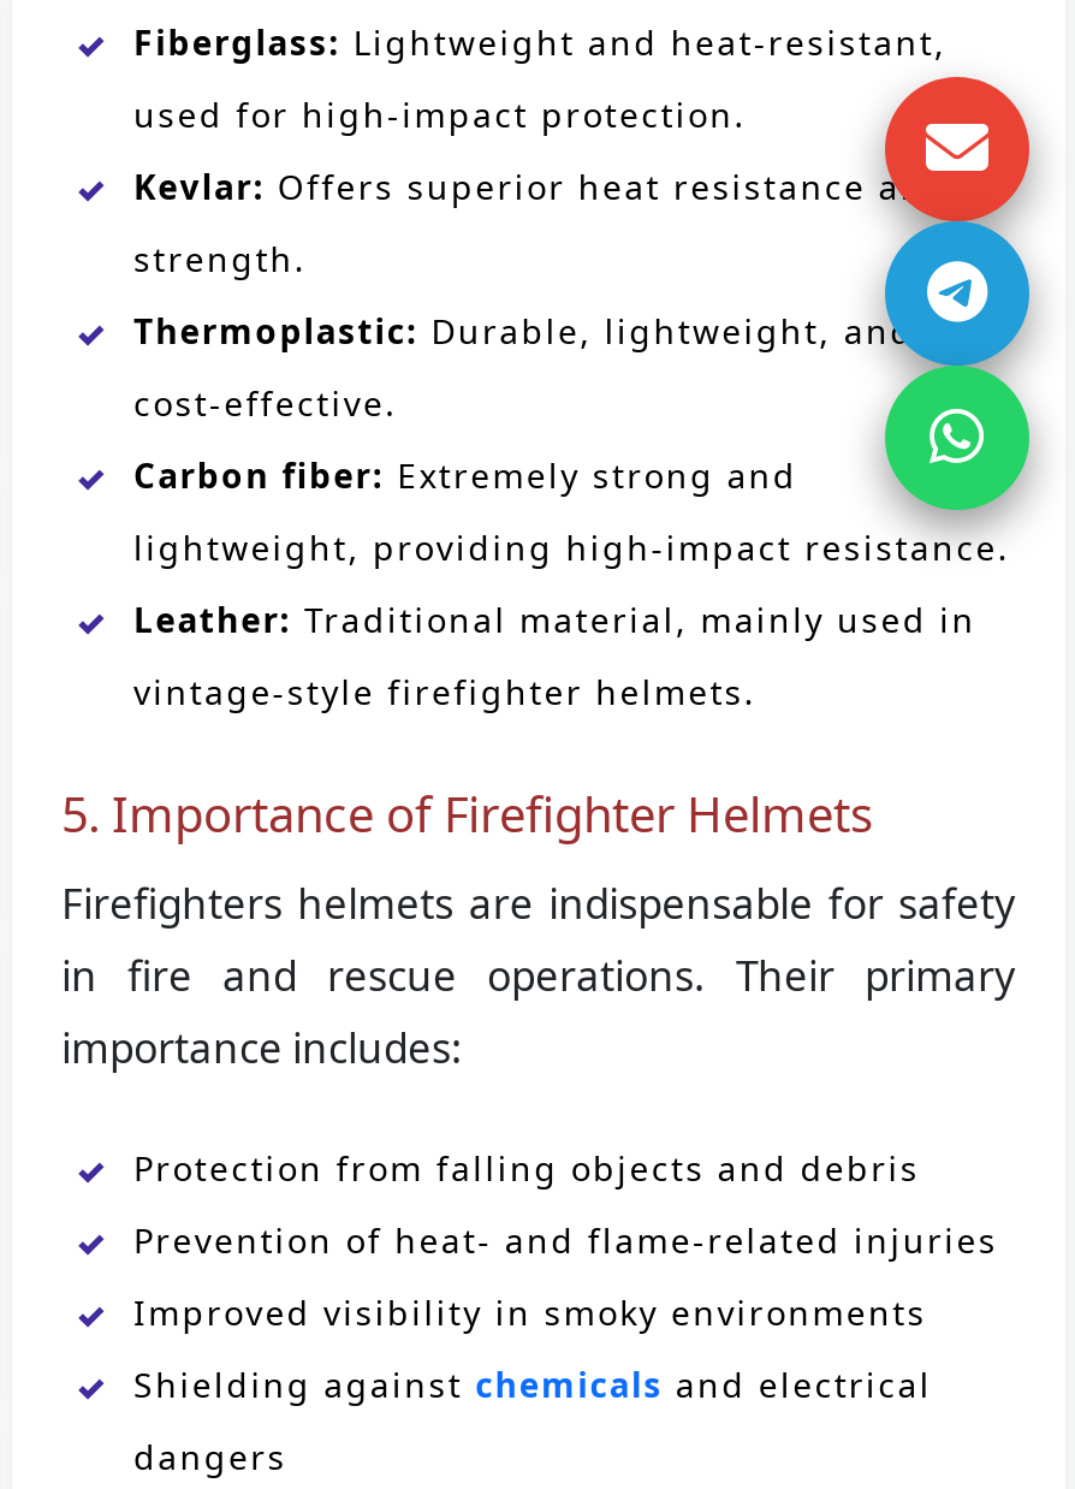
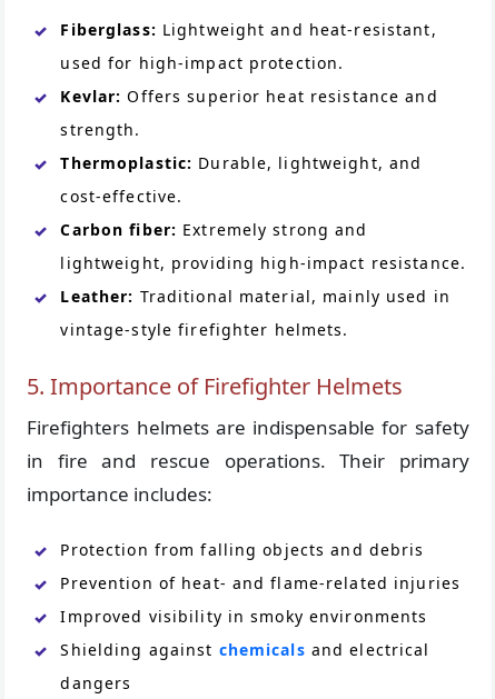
- [image]
